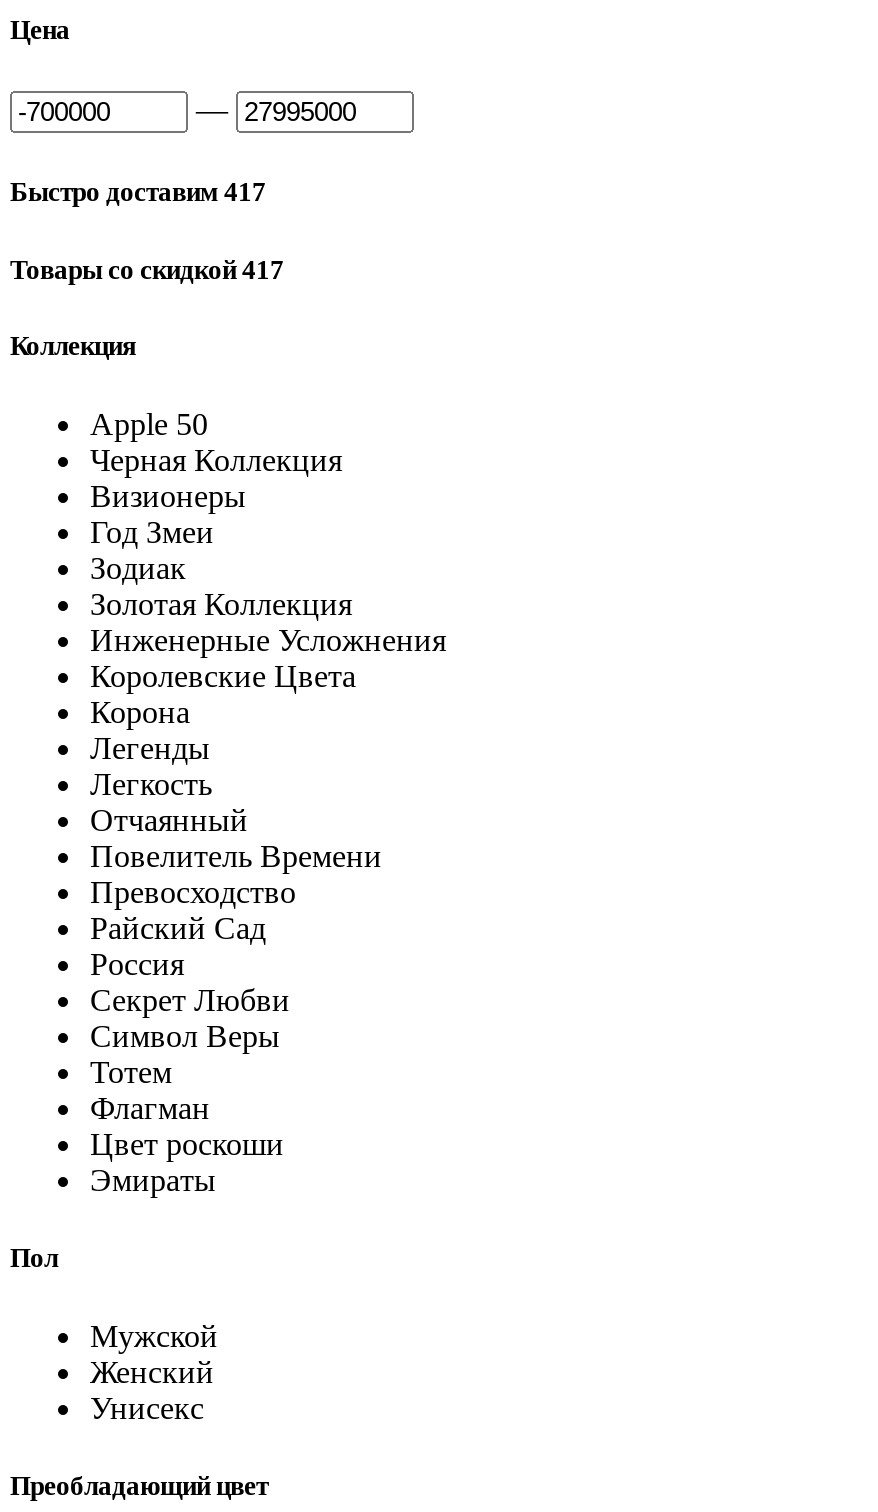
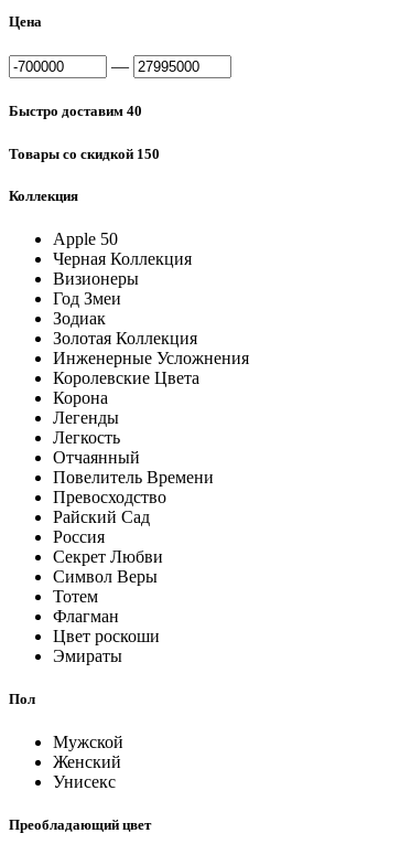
- Быстро доставим 417
+ Быстро доставим 40

- Товары со скидкой417
+ Товары со скидкой150
